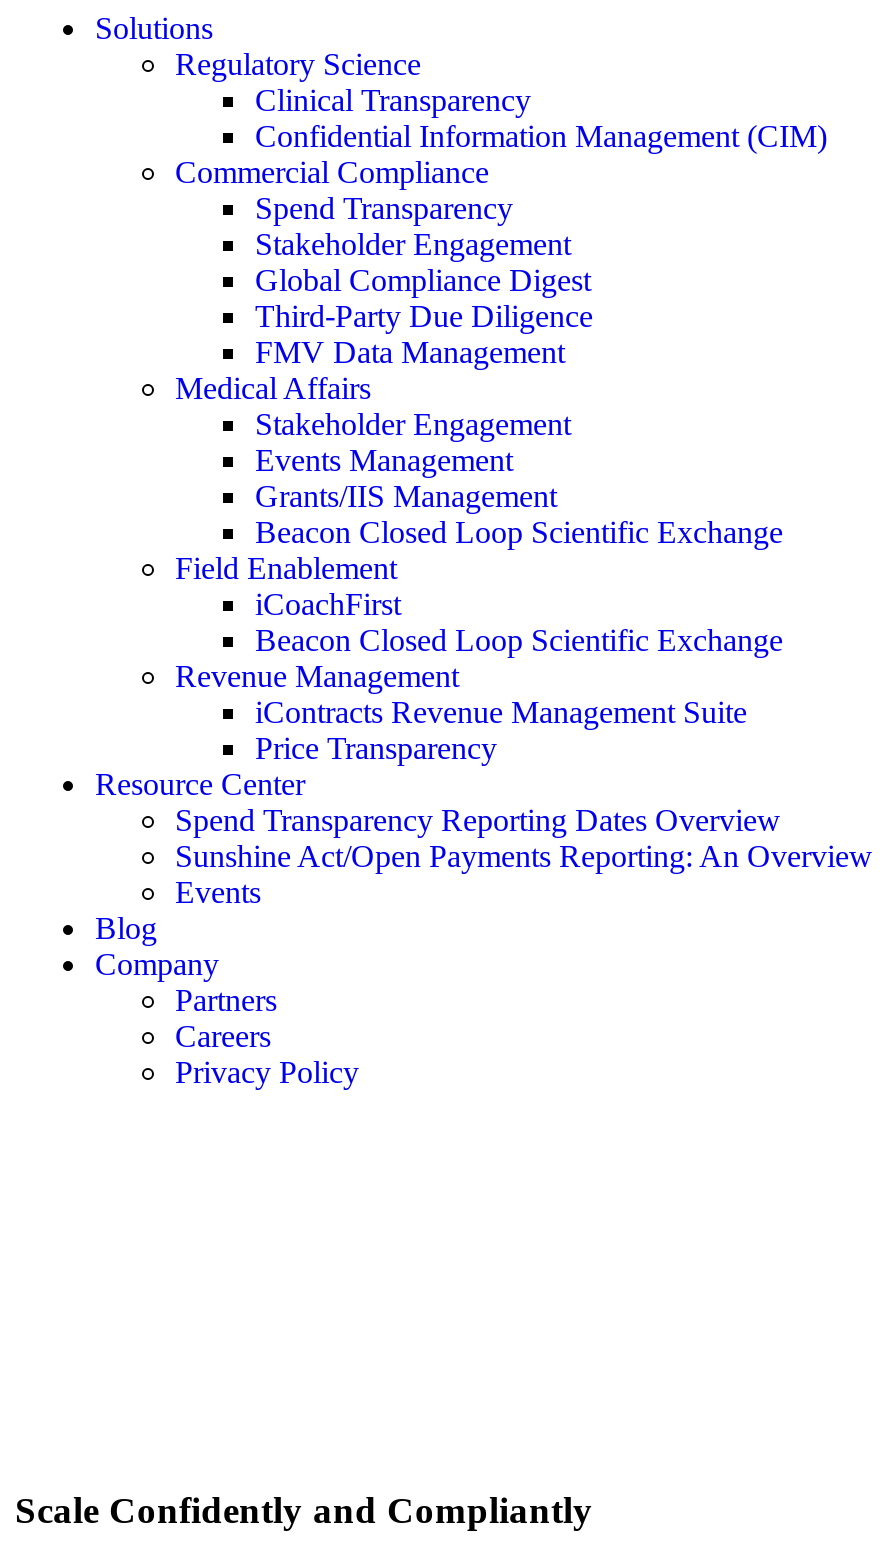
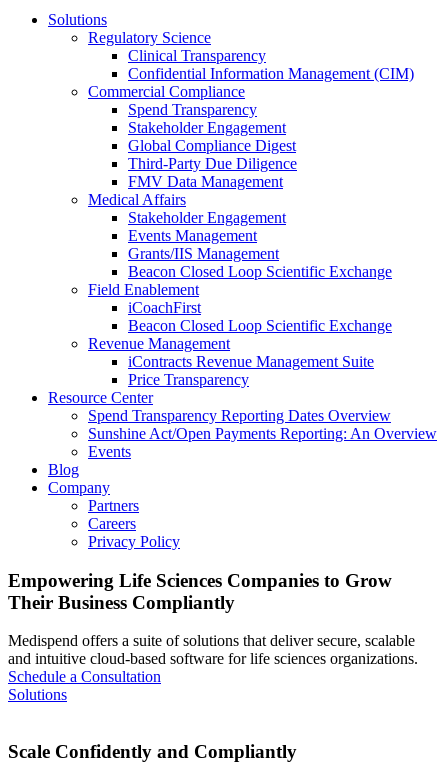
+ Empowering Life Sciences Companies to Grow
+ Their Business Compliantly
+ Medispend offers a suite of solutions that deliver secure, scalable
+ and intuitive cloud-based software for life sciences organizations.
+ Schedule a Consultation
+ Solutions
